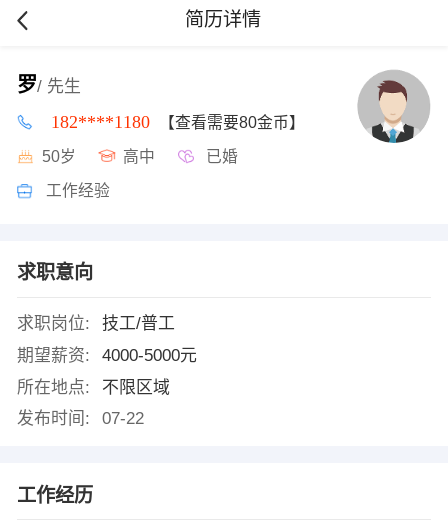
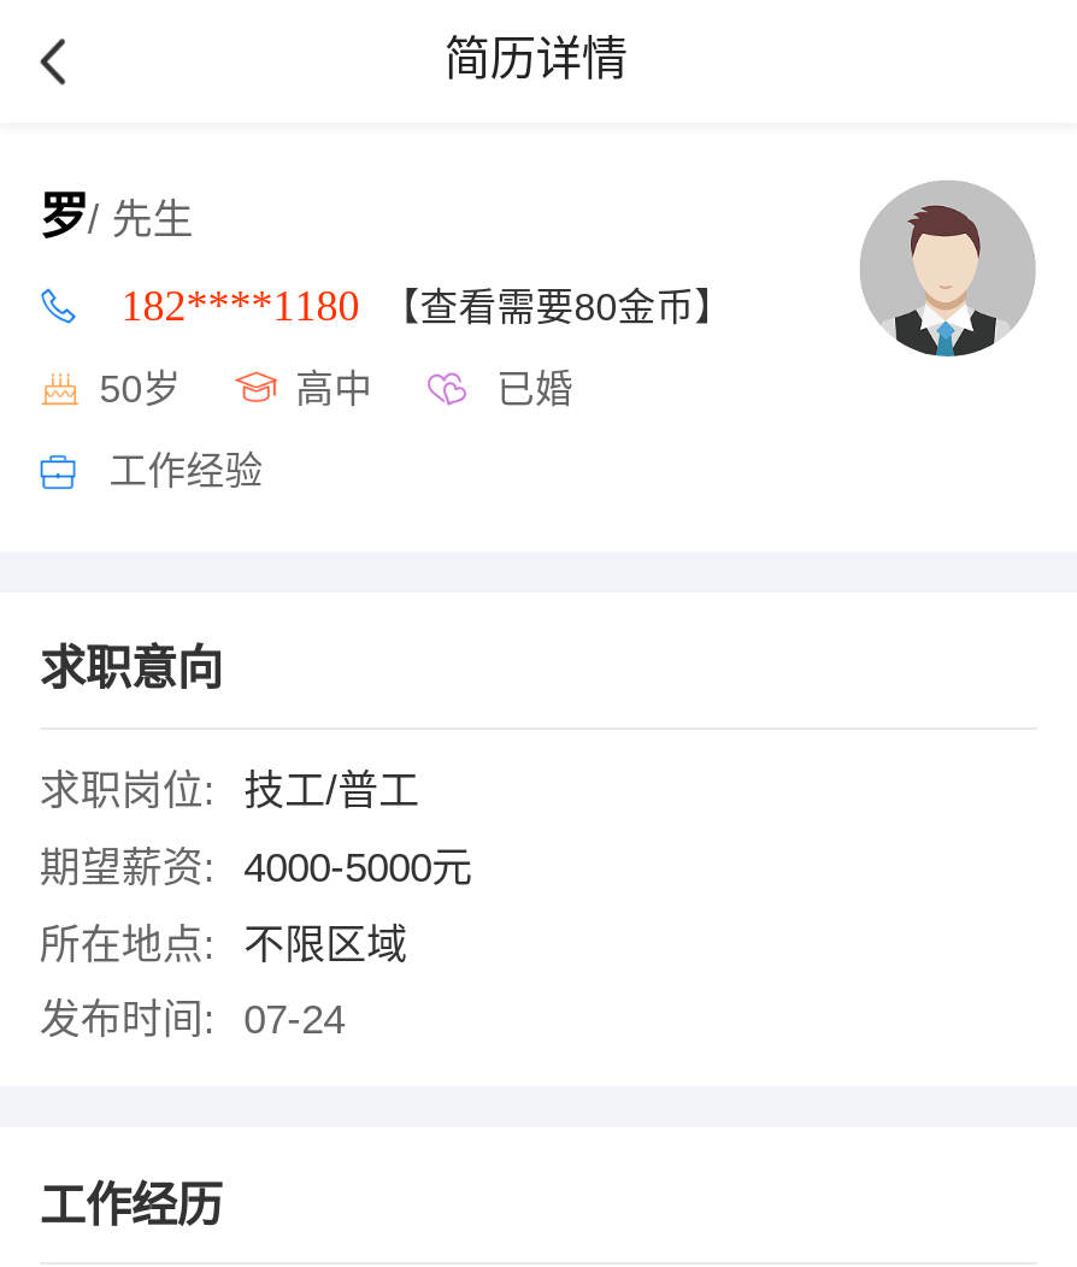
- 发布时间: 07-22
+ 发布时间: 07-24
